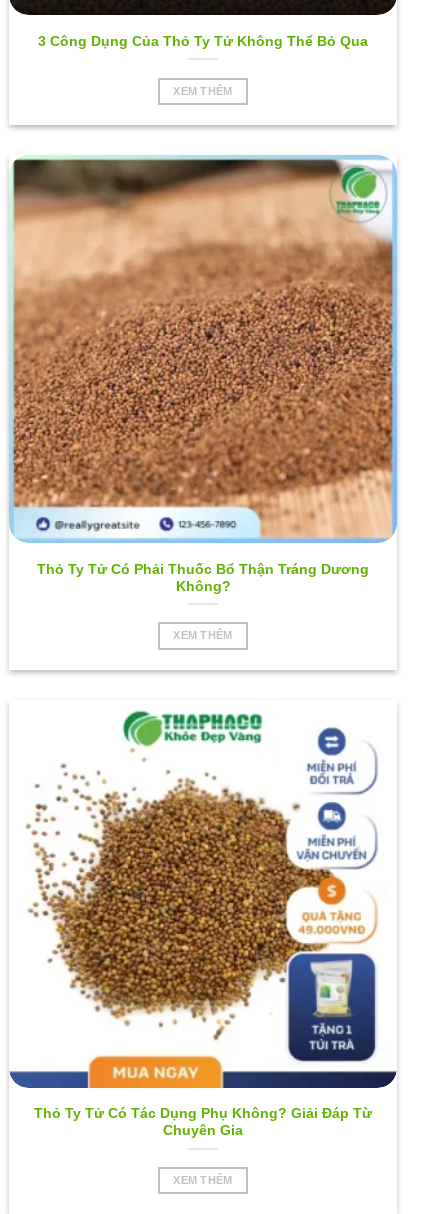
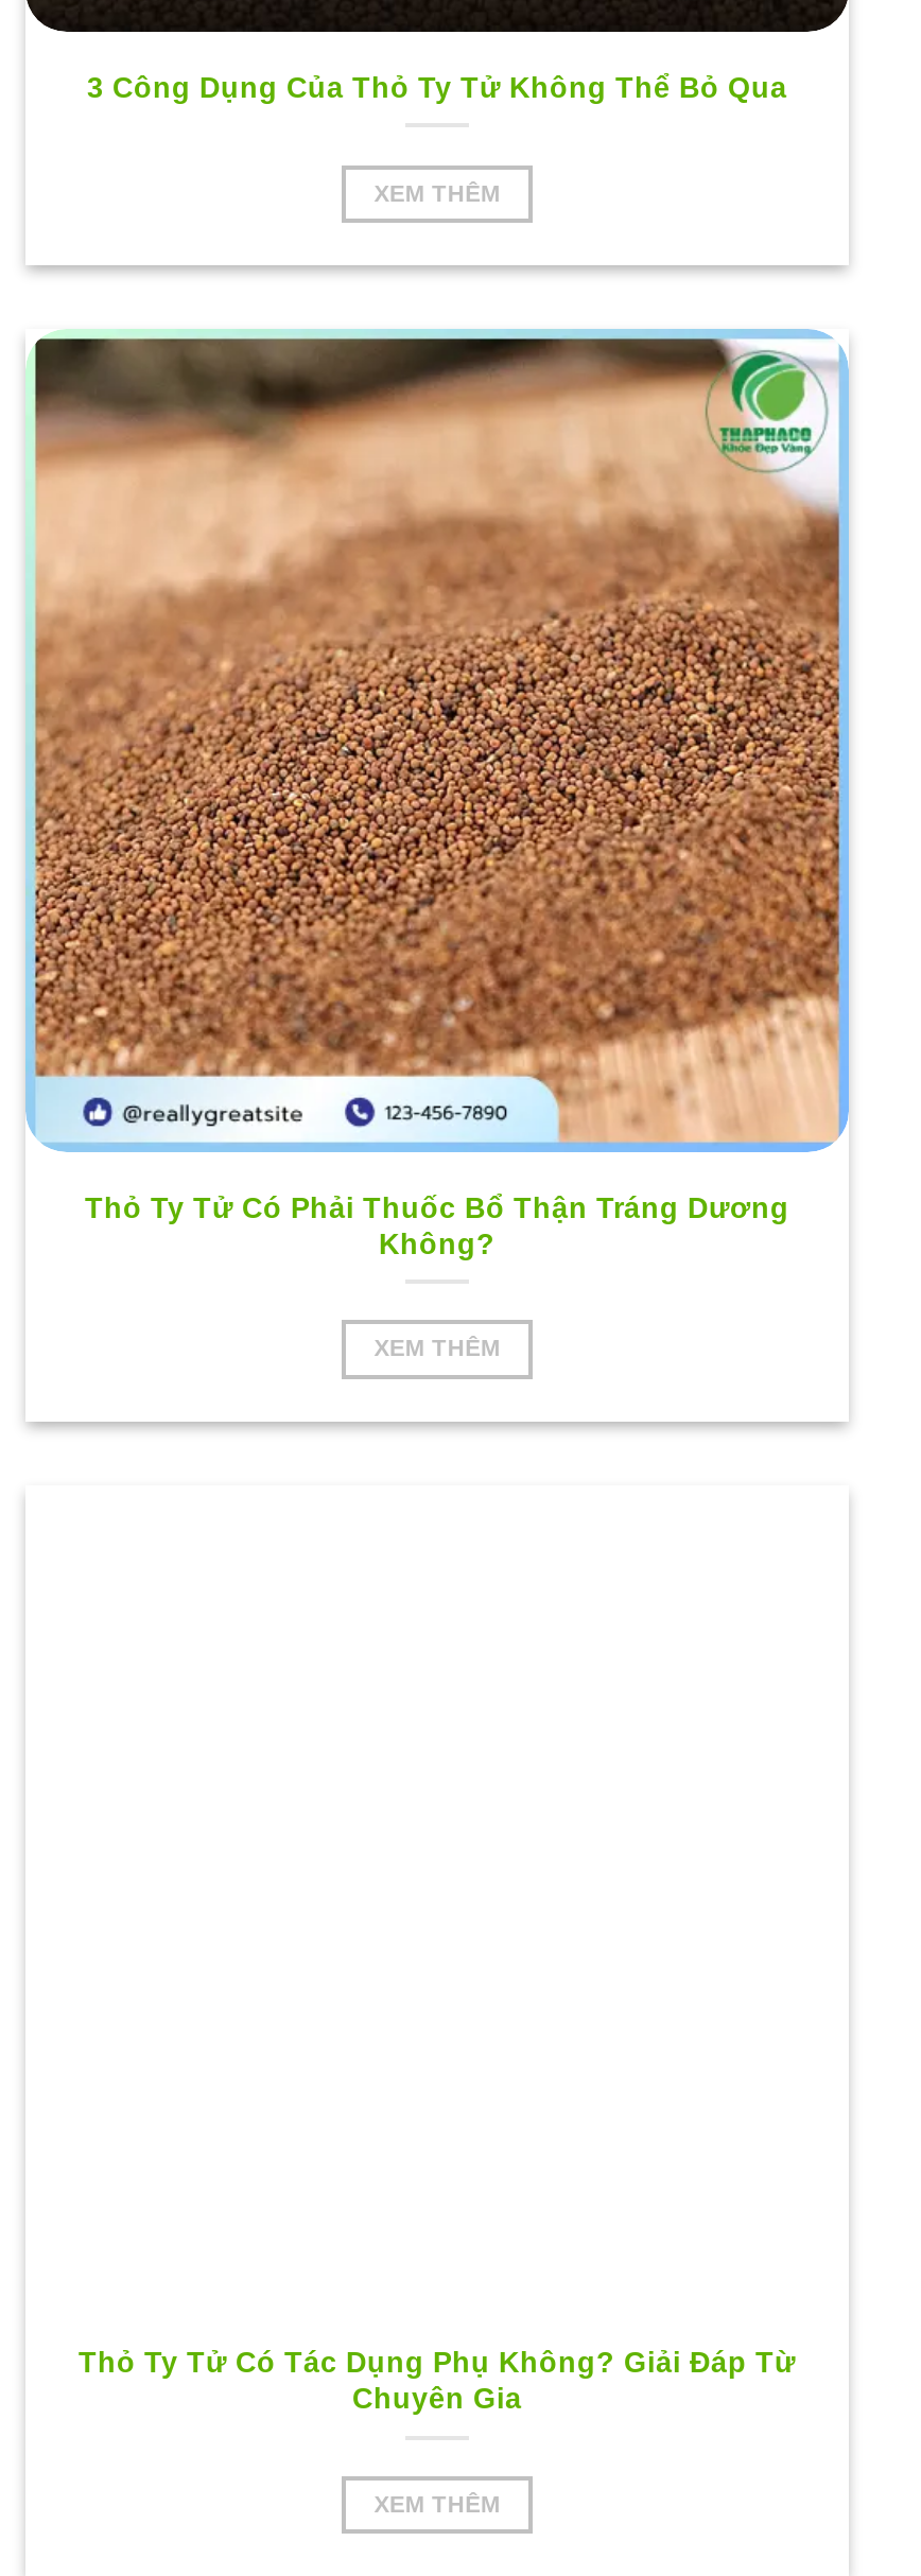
- [image]
